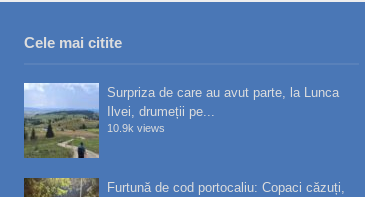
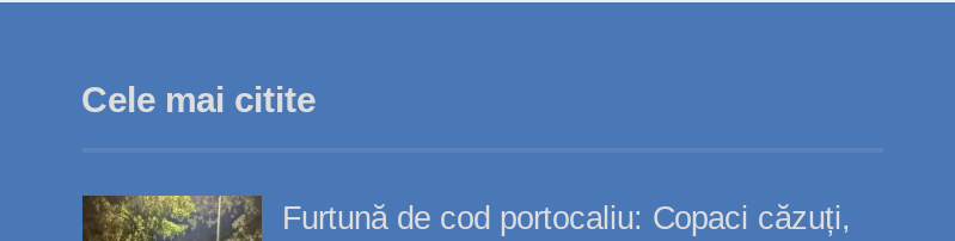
- [image]
- Surpriza de care au avut parte, la Lunca
- Ilvei, drumeții pe...
- 10.9k views
